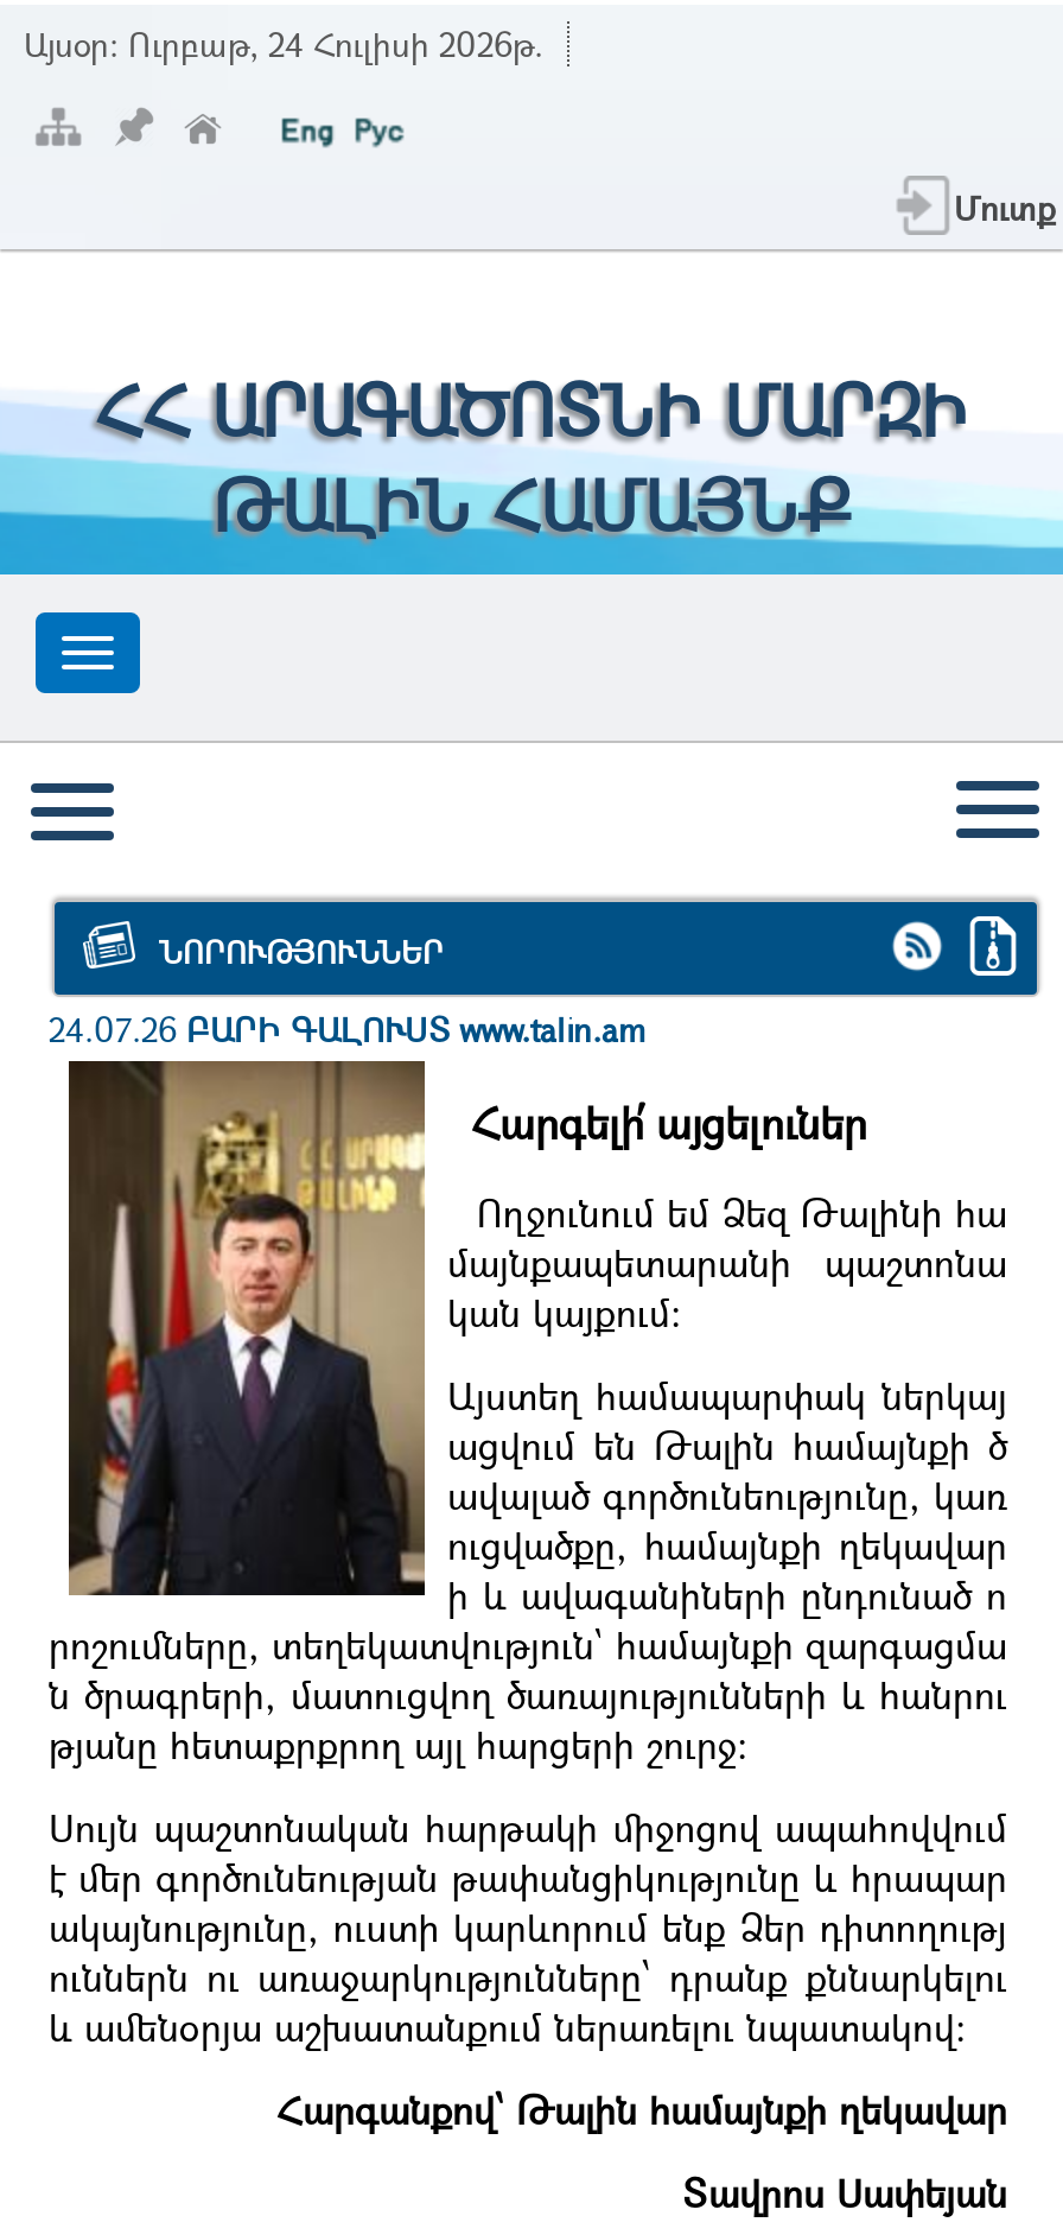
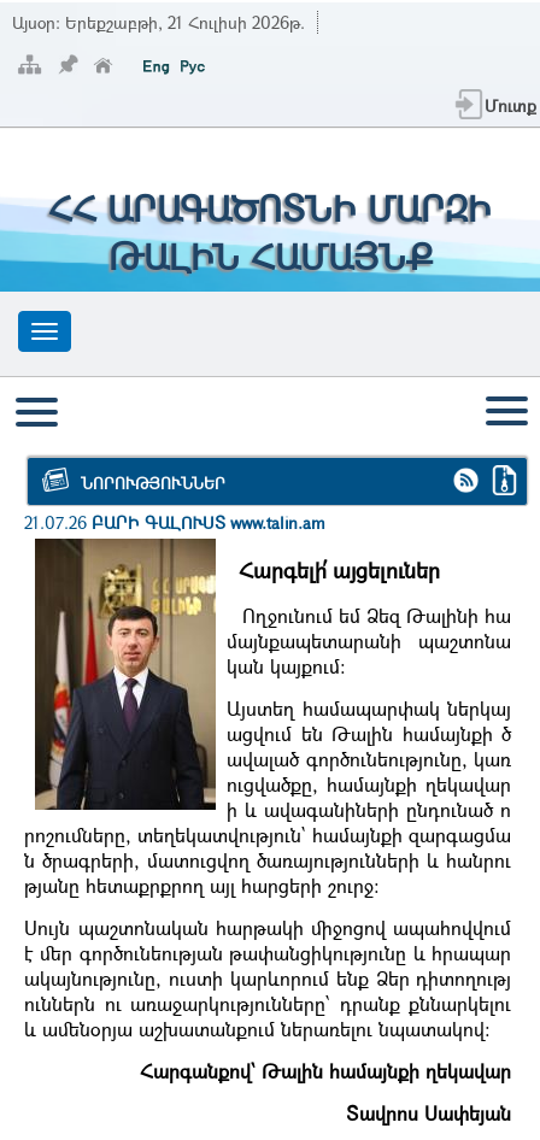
- Այսօր: Ուրբաթ, 24 Հուլիսի 2026թ.
+ Այսօր: Երեքշաբթի, 21 Հուլիսի 2026թ.

- 24.07.26 ԲԱՐԻ ԳԱԼՈՒՍՏ www.talin.am
+ 21.07.26 ԲԱՐԻ ԳԱԼՈՒՍՏ www.talin.am
